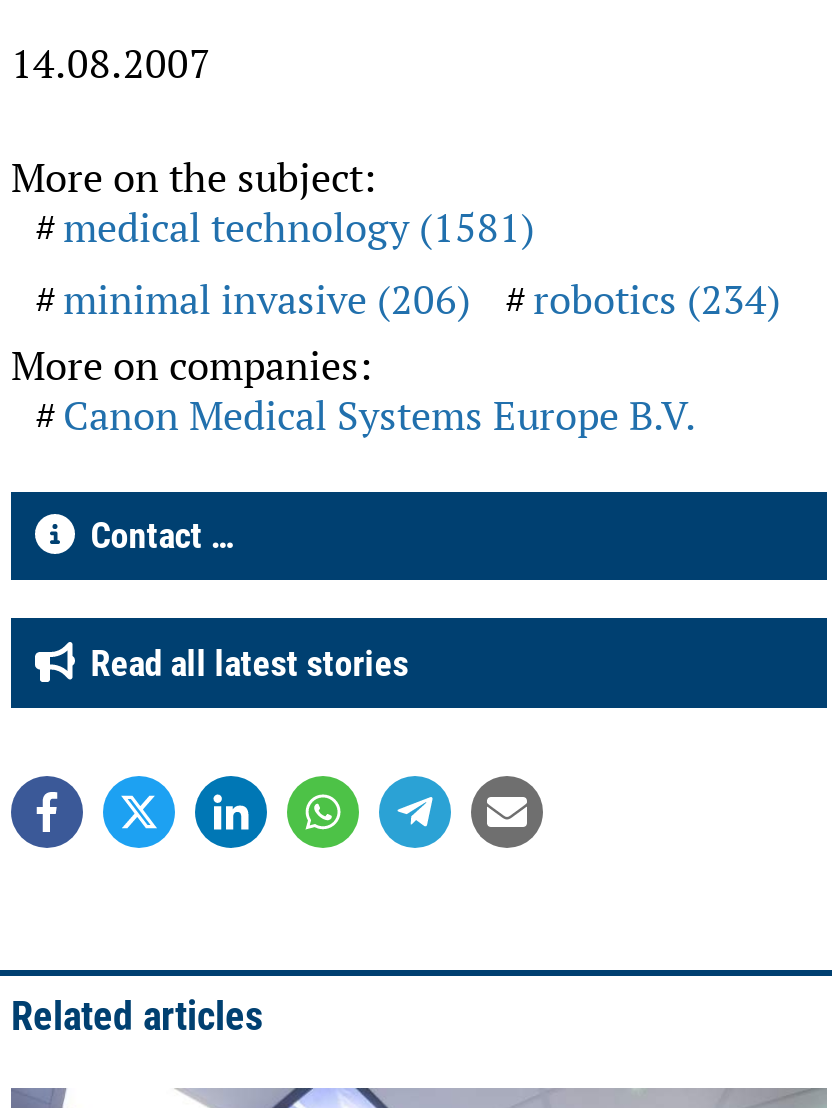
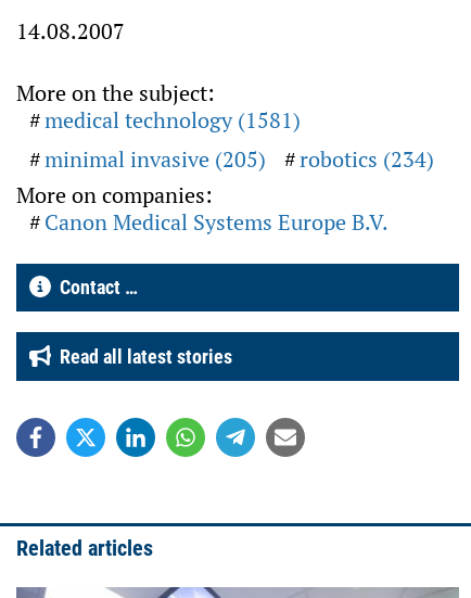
- minimal invasive (206)
+ minimal invasive (205)
